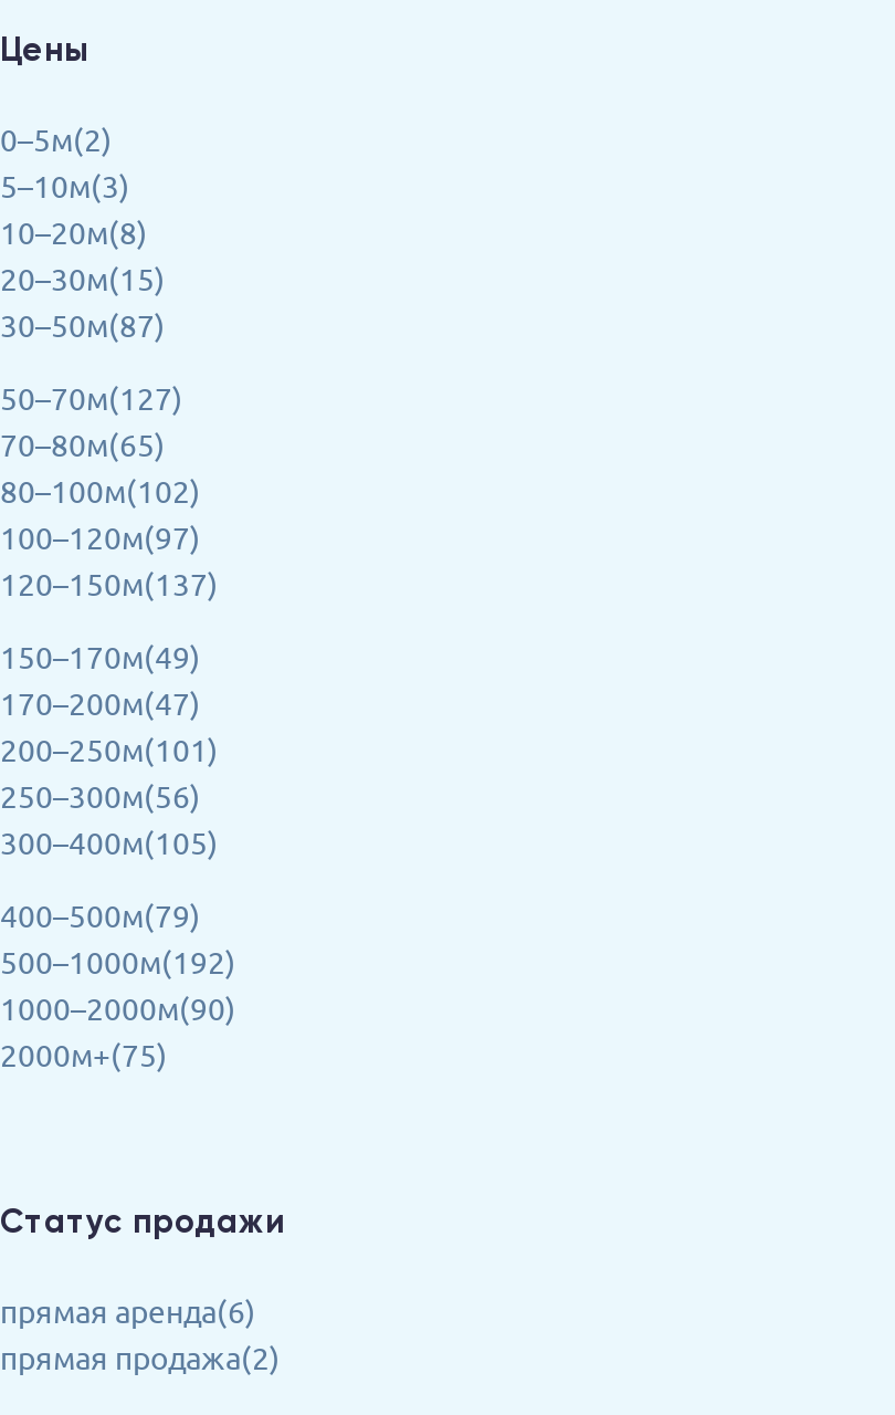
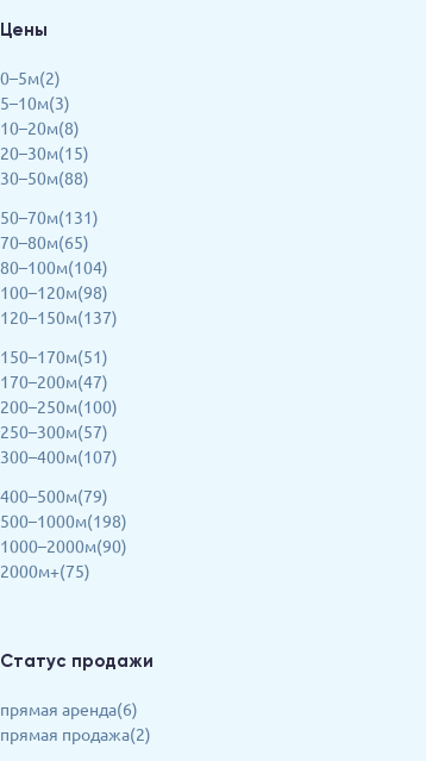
- 30–50м(87)
+ 30–50м(88)

- 50–70м(127)
+ 50–70м(131)

- 80–100м(102)
- 100–120м(97)
+ 80–100м(104)
+ 100–120м(98)

- 150–170м(49)
+ 150–170м(51)

- 200–250м(101)
- 250–300м(56)
- 300–400м(105)
+ 200–250м(100)
+ 250–300м(57)
+ 300–400м(107)

- 500–1000м(192)
+ 500–1000м(198)
